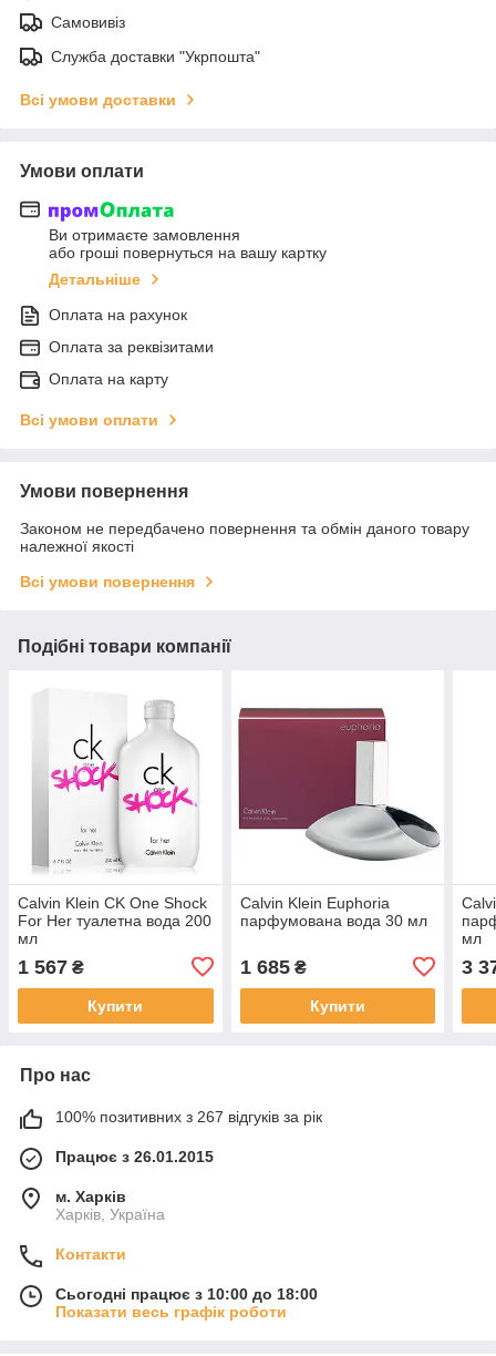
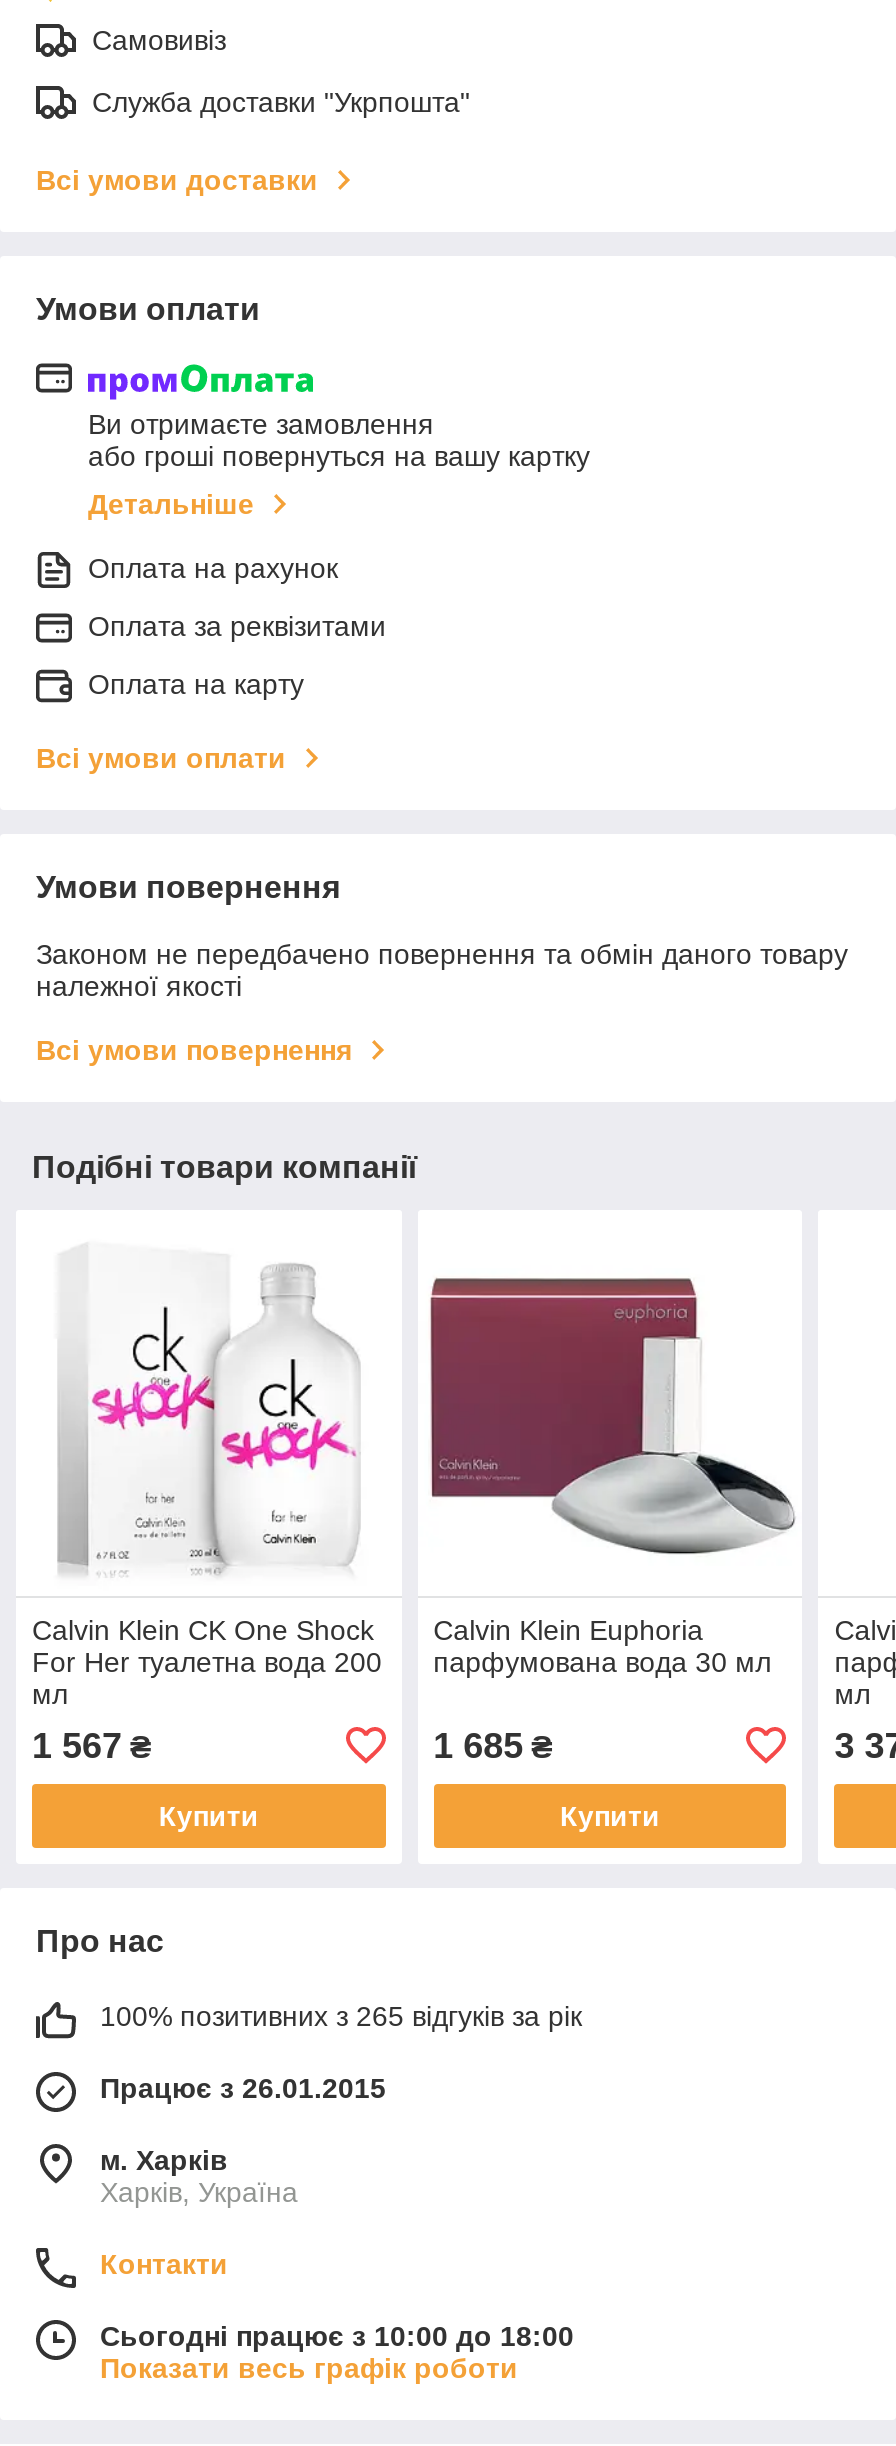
- 100% позитивних з 267 відгуків за рік
+ 100% позитивних з 265 відгуків за рік
